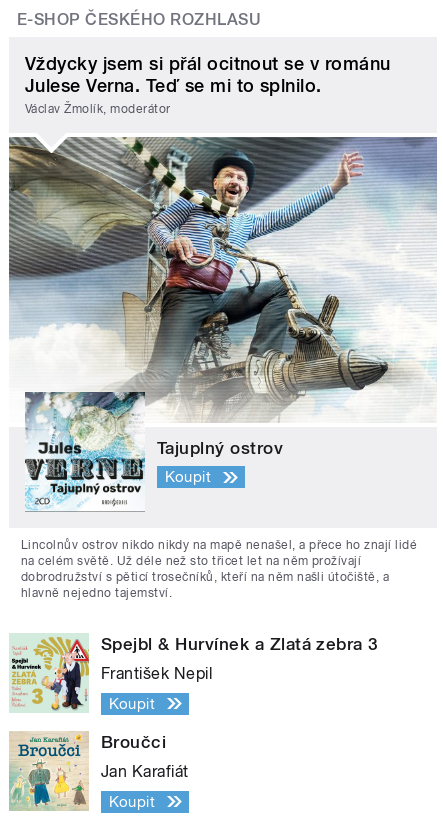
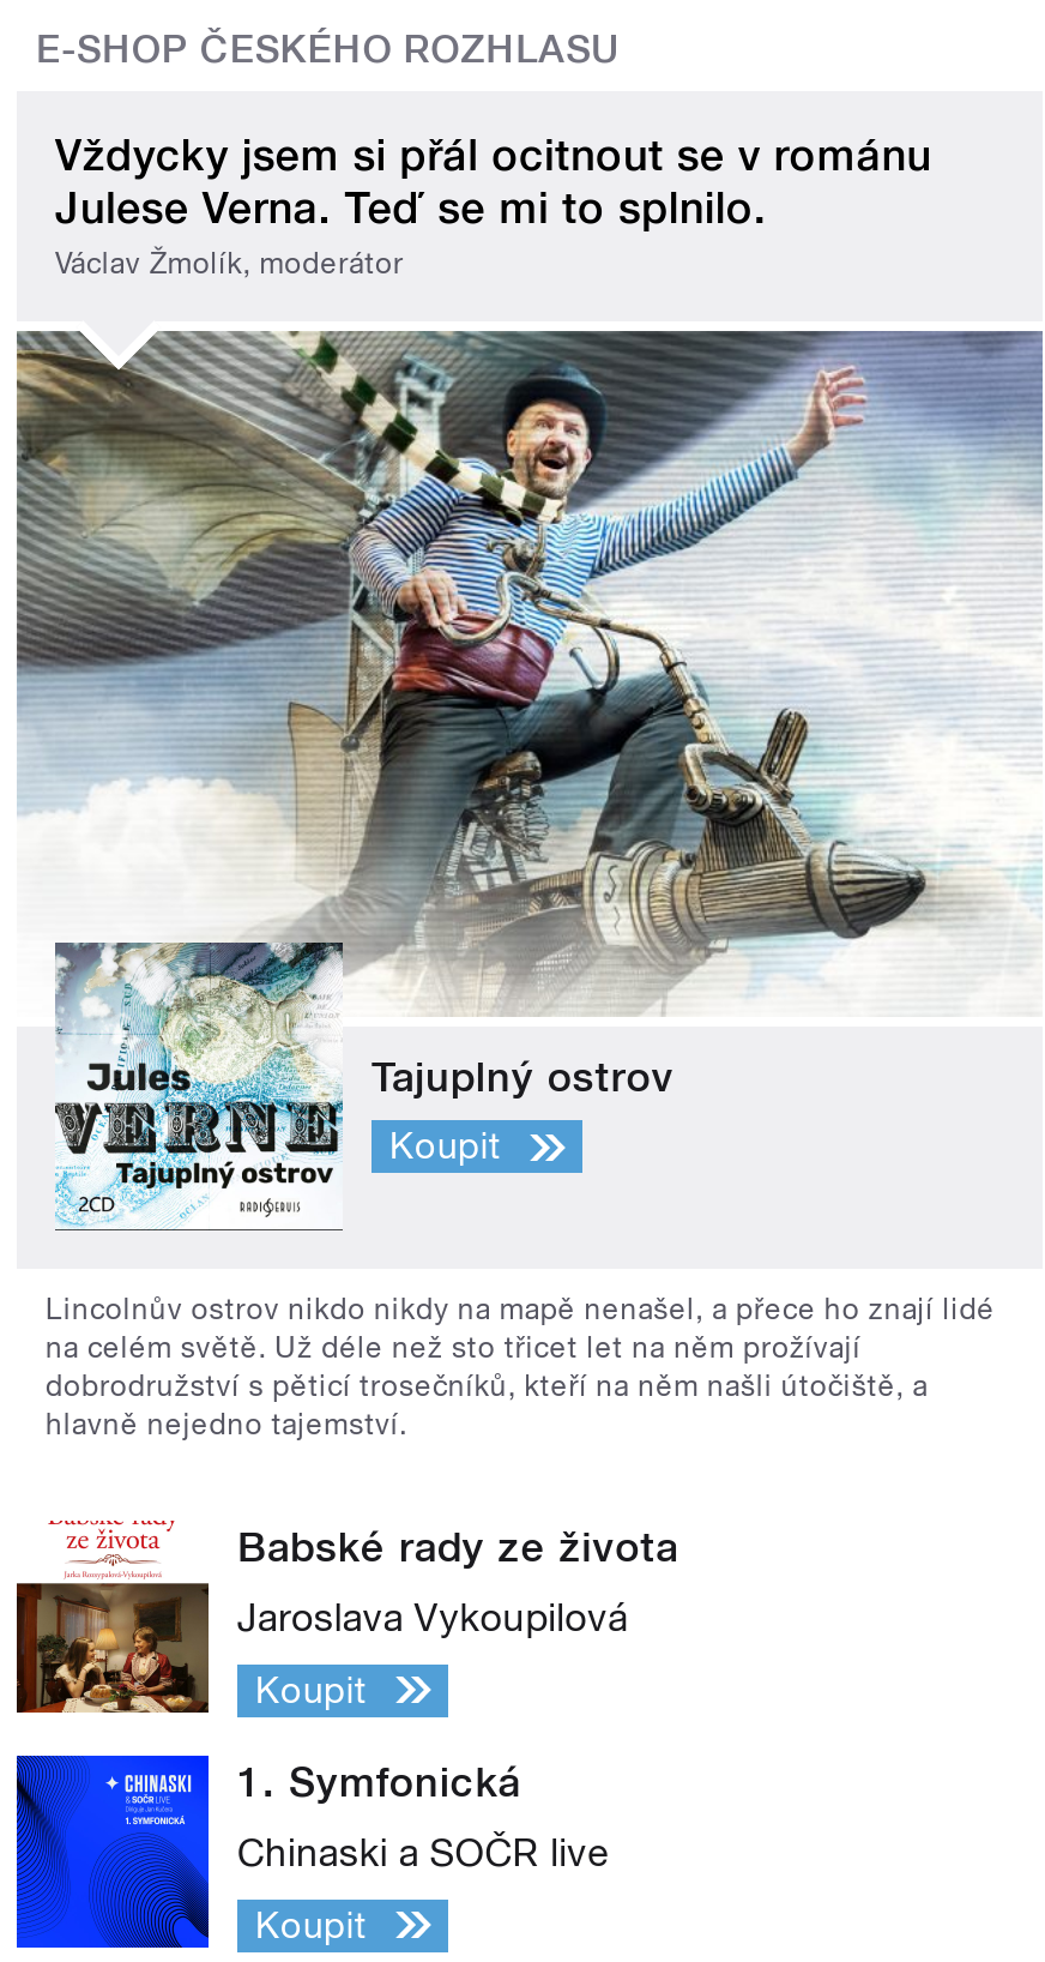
- [image]
- Spejbl & Hurvínek a Zlatá zebra 3
+ [image]
+ Babské rady ze života

- František Nepil
+ Jaroslava Vykoupilová

- [image]
- Broučci
+ [image]
+ 1. Symfonická

- Jan Karafiát
+ Chinaski a SOČR live
